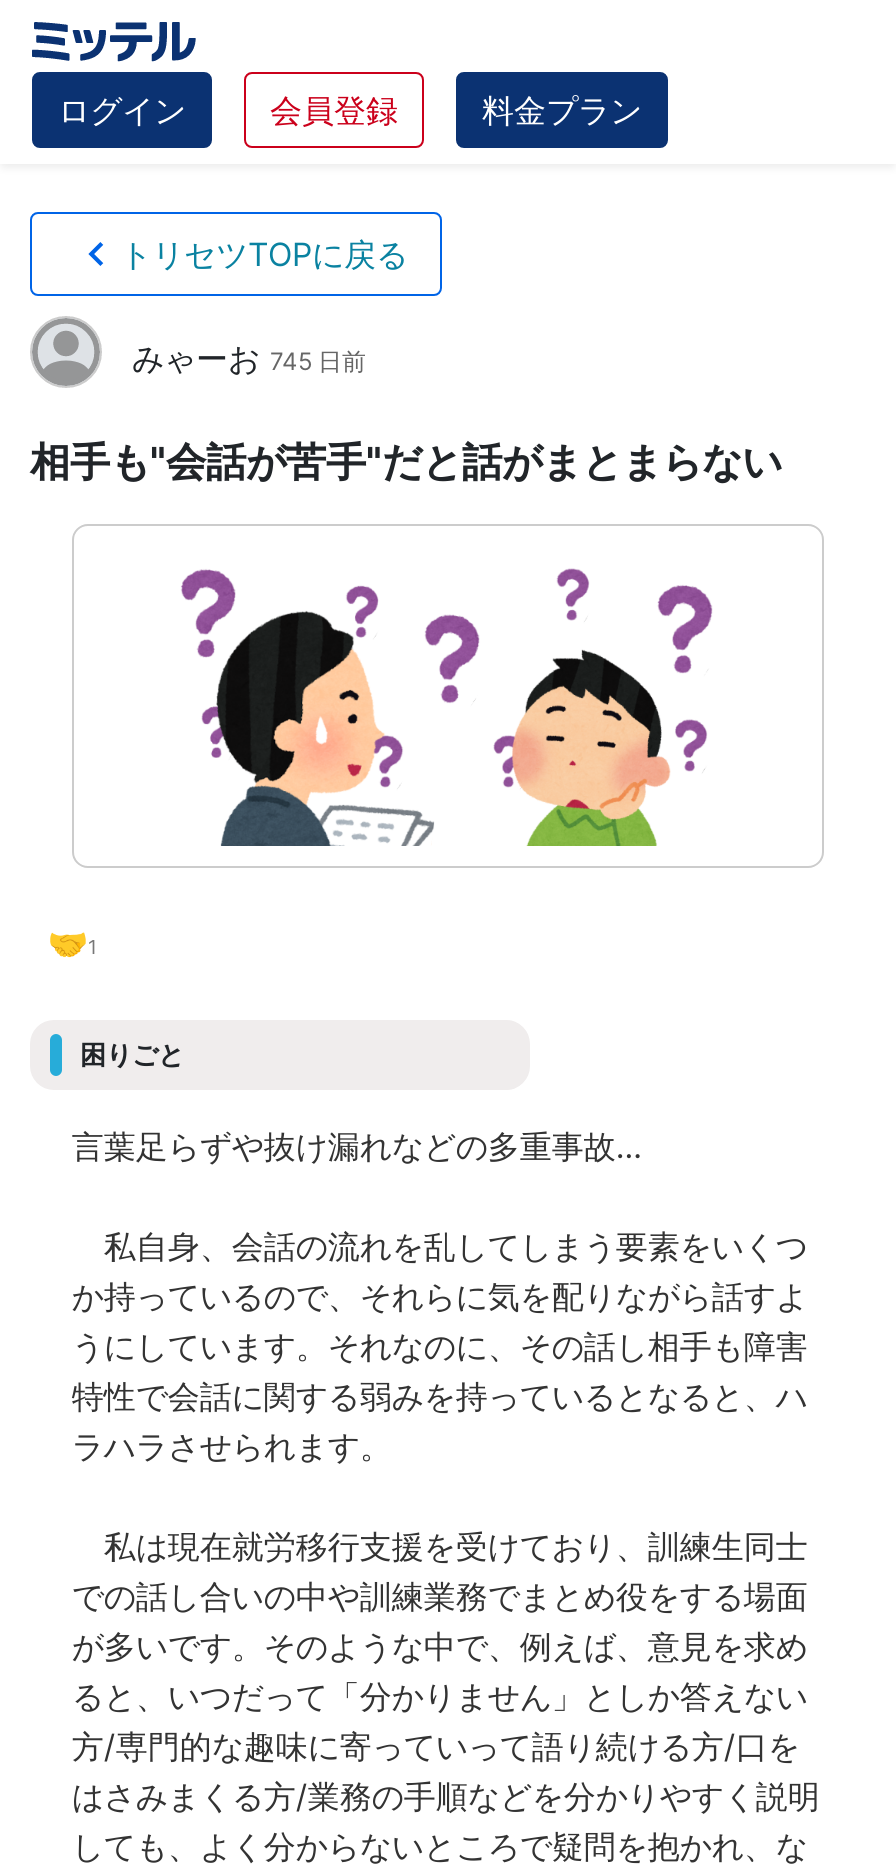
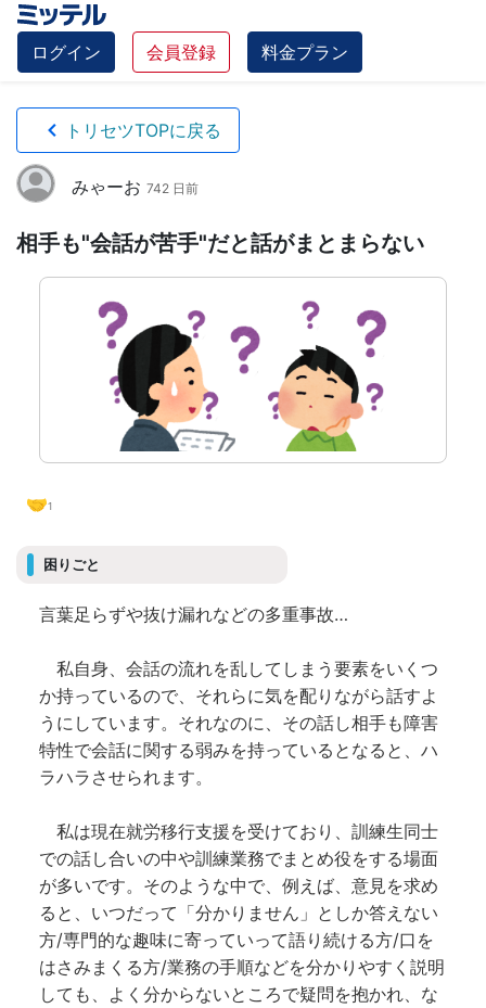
- みゃーお745 日前
+ みゃーお742 日前
